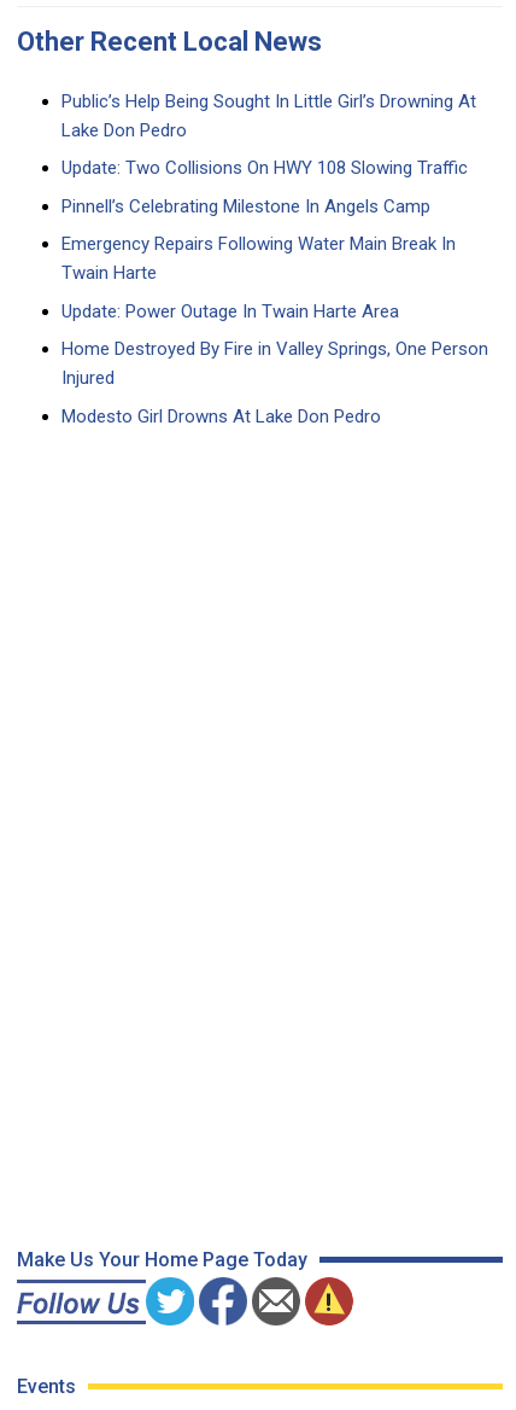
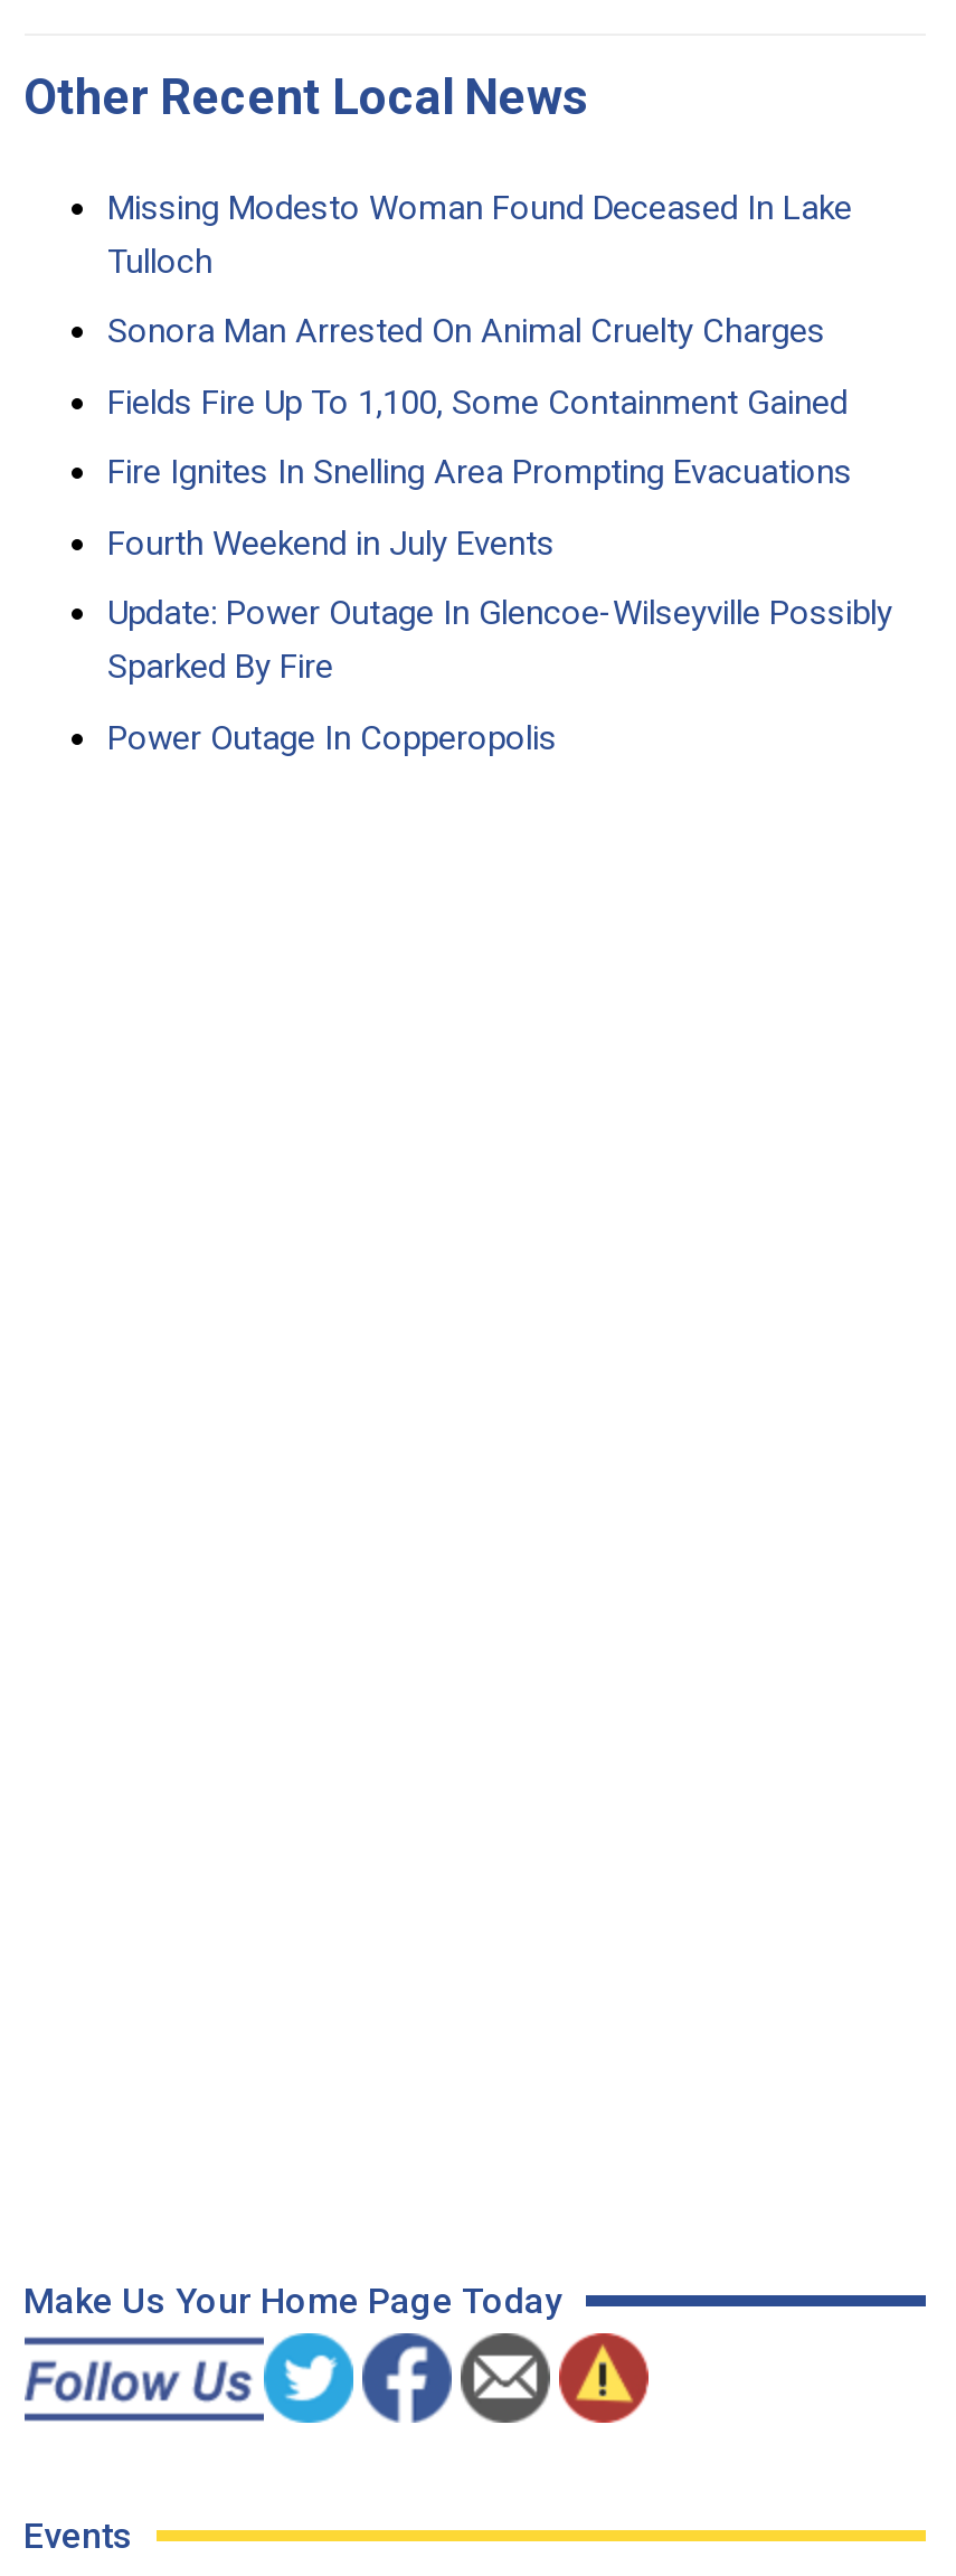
- Public’s Help Being Sought In Little Girl’s Drowning At
- Lake Don Pedro
+ Missing Modesto Woman Found Deceased In Lake
+ Tulloch

- Update: Two Collisions On HWY 108 Slowing Traffic
+ Sonora Man Arrested On Animal Cruelty Charges

- Pinnell’s Celebrating Milestone In Angels Camp
+ Fields Fire Up To 1,100, Some Containment Gained

- Emergency Repairs Following Water Main Break In
- Twain Harte
+ Fire Ignites In Snelling Area Prompting Evacuations

- Update: Power Outage In Twain Harte Area
+ Fourth Weekend in July Events

- Home Destroyed By Fire in Valley Springs, One Person
- Injured
+ Update: Power Outage In Glencoe-Wilseyville Possibly
+ Sparked By Fire

- Modesto Girl Drowns At Lake Don Pedro
+ Power Outage In Copperopolis
